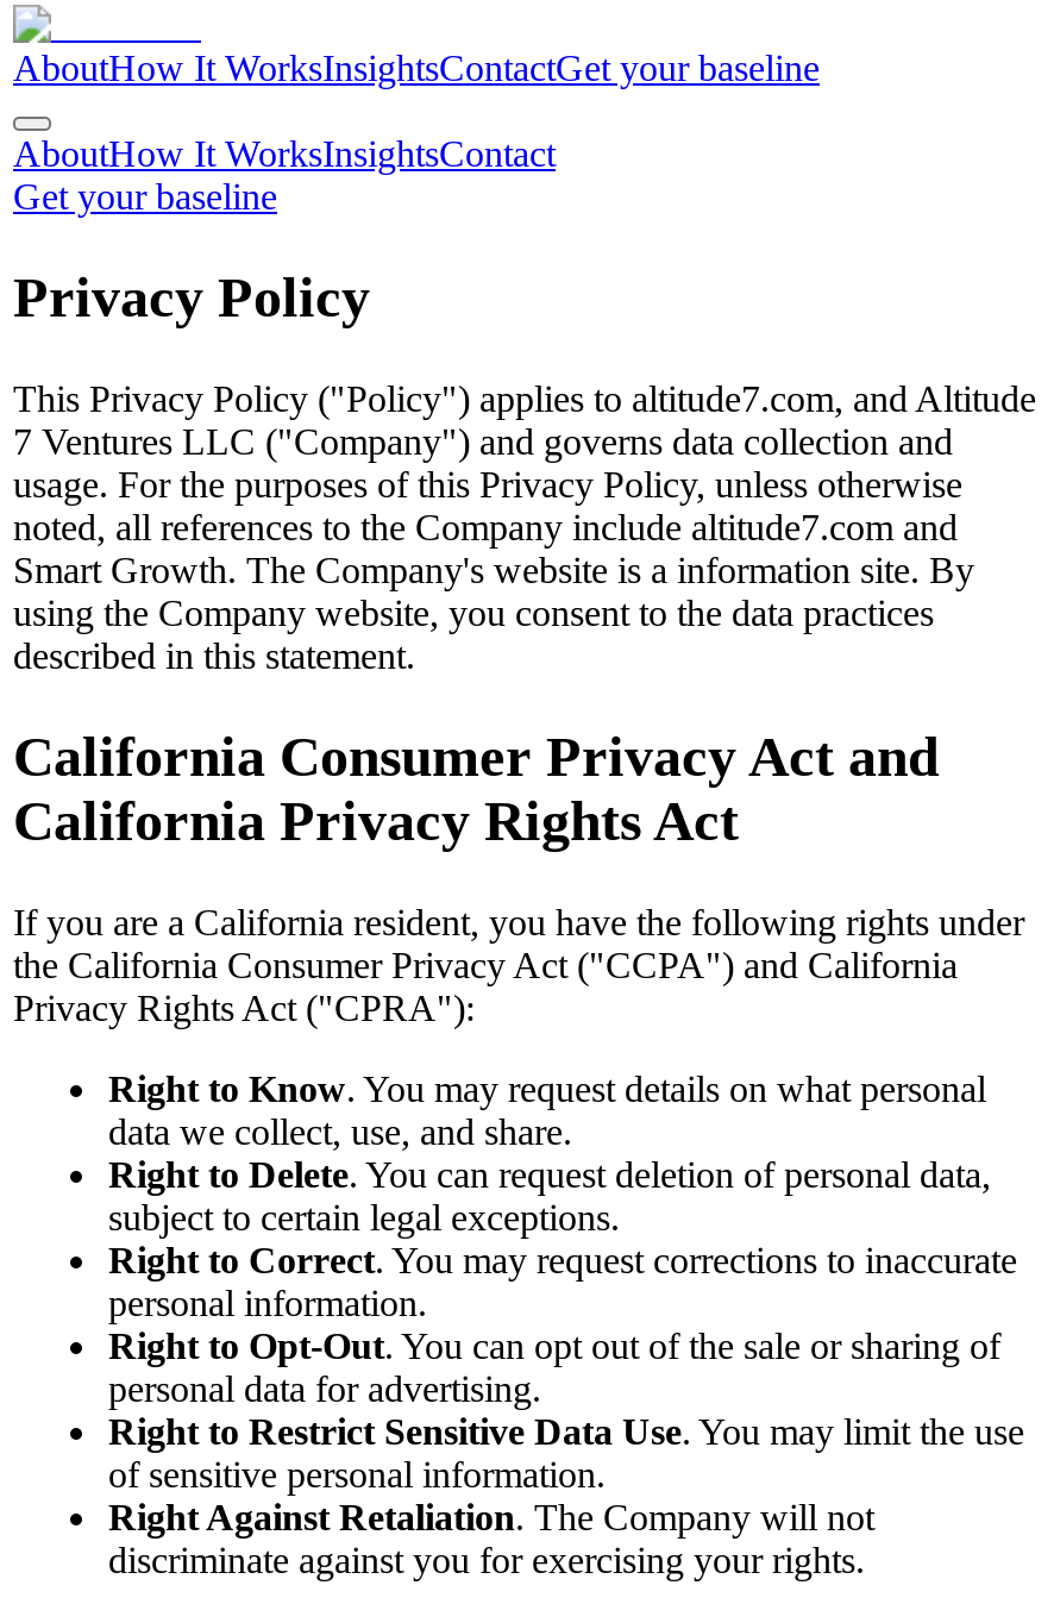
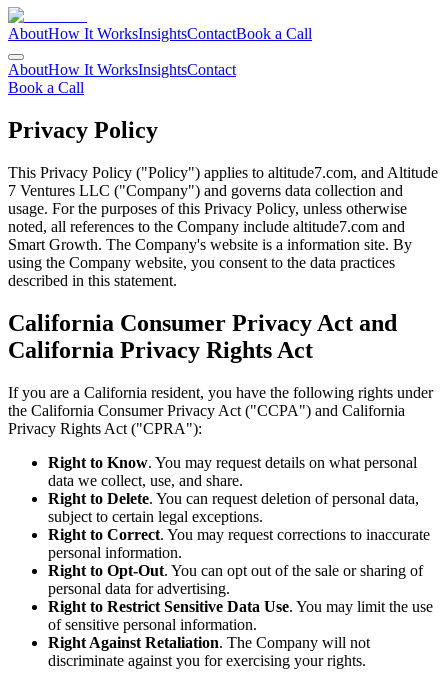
- AboutHow It WorksInsightsContactGet your baseline
+ AboutHow It WorksInsightsContactBook a Call

- Get your baseline
+ Book a Call
